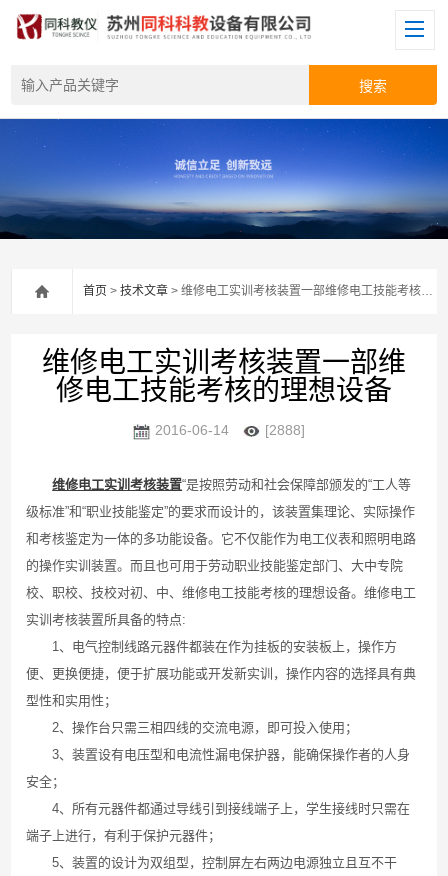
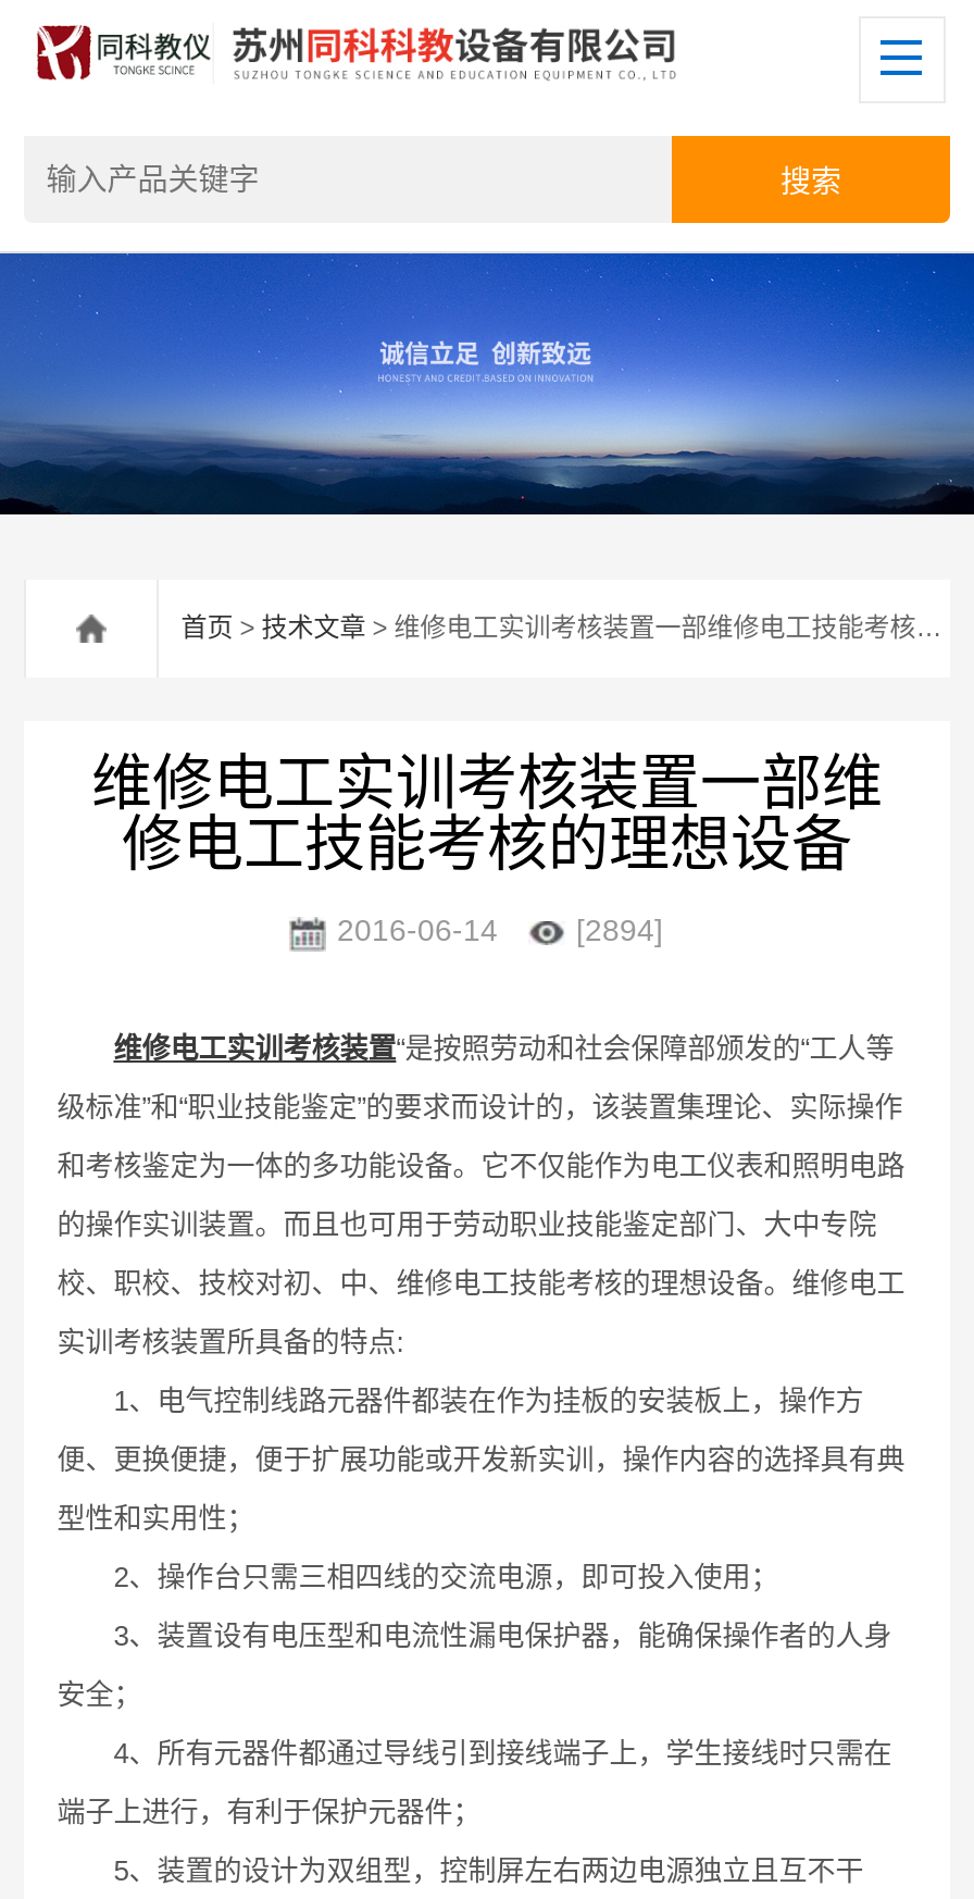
- [2888]
+ [2894]
